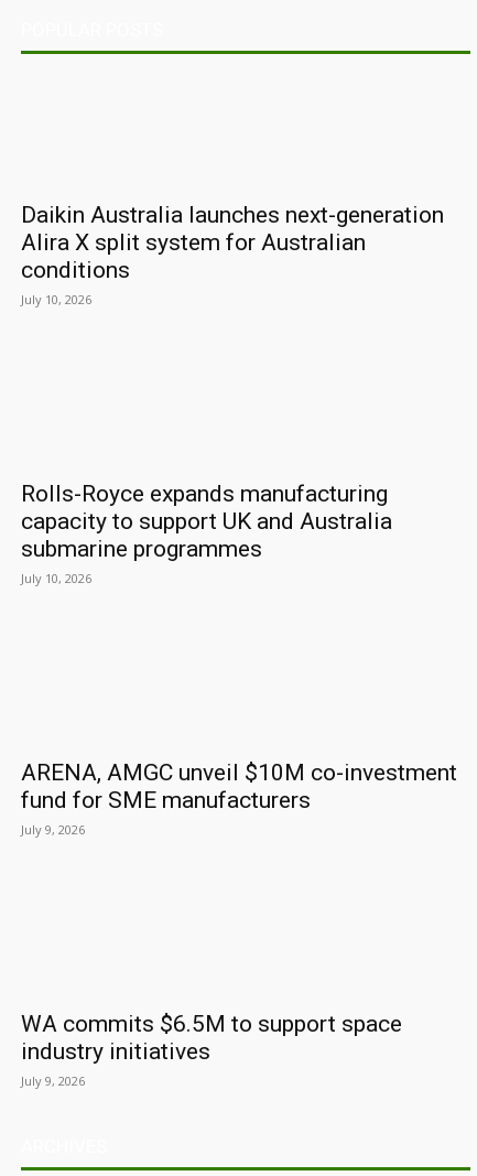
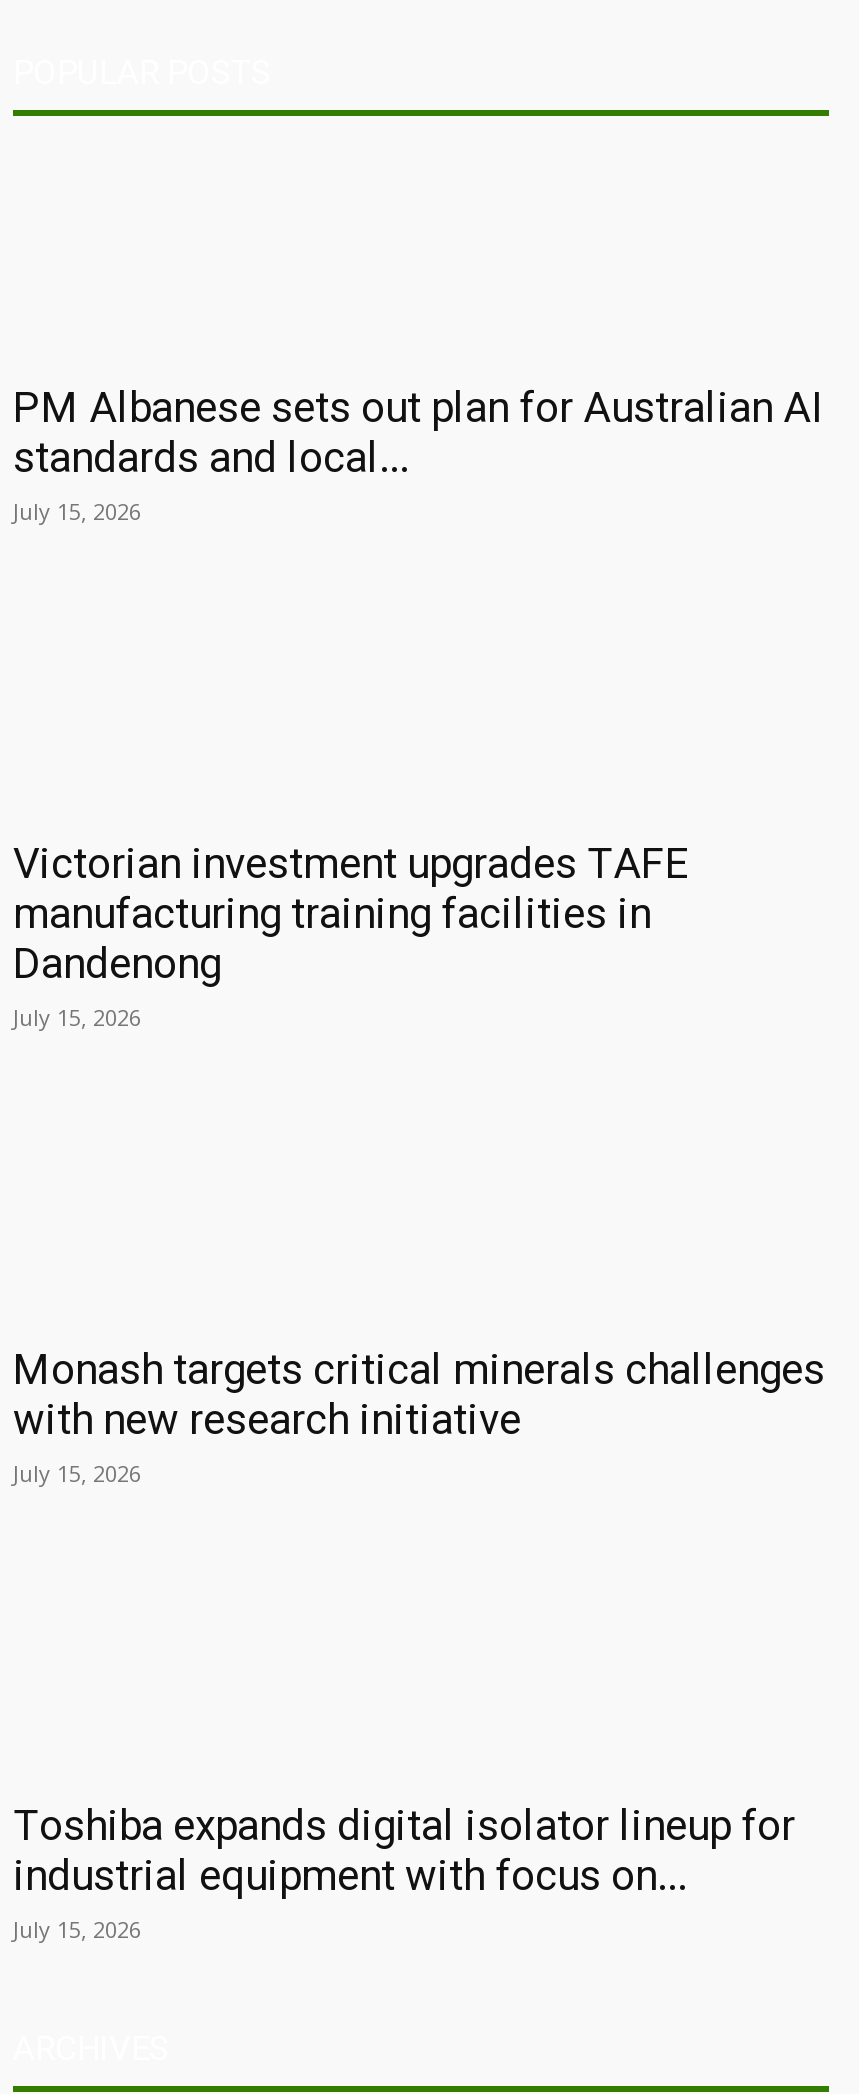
- Daikin Australia launches next-generation
- Alira X split system for Australian
- conditions
- July 10, 2026
+ PM Albanese sets out plan for Australian AI
+ standards and local...
+ July 15, 2026

- Rolls-Royce expands manufacturing
- capacity to support UK and Australia
- submarine programmes
- July 10, 2026
+ Victorian investment upgrades TAFE
+ manufacturing training facilities in
+ Dandenong
+ July 15, 2026

- ARENA, AMGC unveil $10M co-investment
- fund for SME manufacturers
- July 9, 2026
+ Monash targets critical minerals challenges
+ with new research initiative
+ July 15, 2026

- WA commits $6.5M to support space
- industry initiatives
- July 9, 2026
+ Toshiba expands digital isolator lineup for
+ industrial equipment with focus on...
+ July 15, 2026
